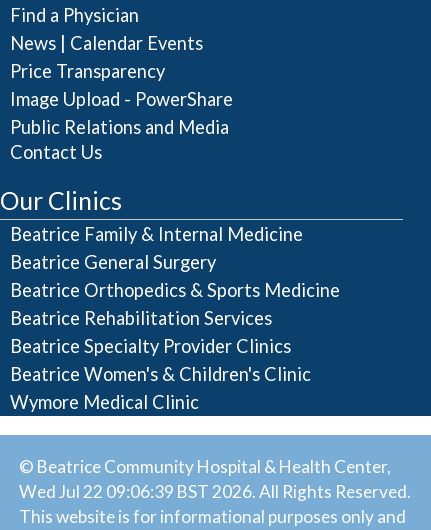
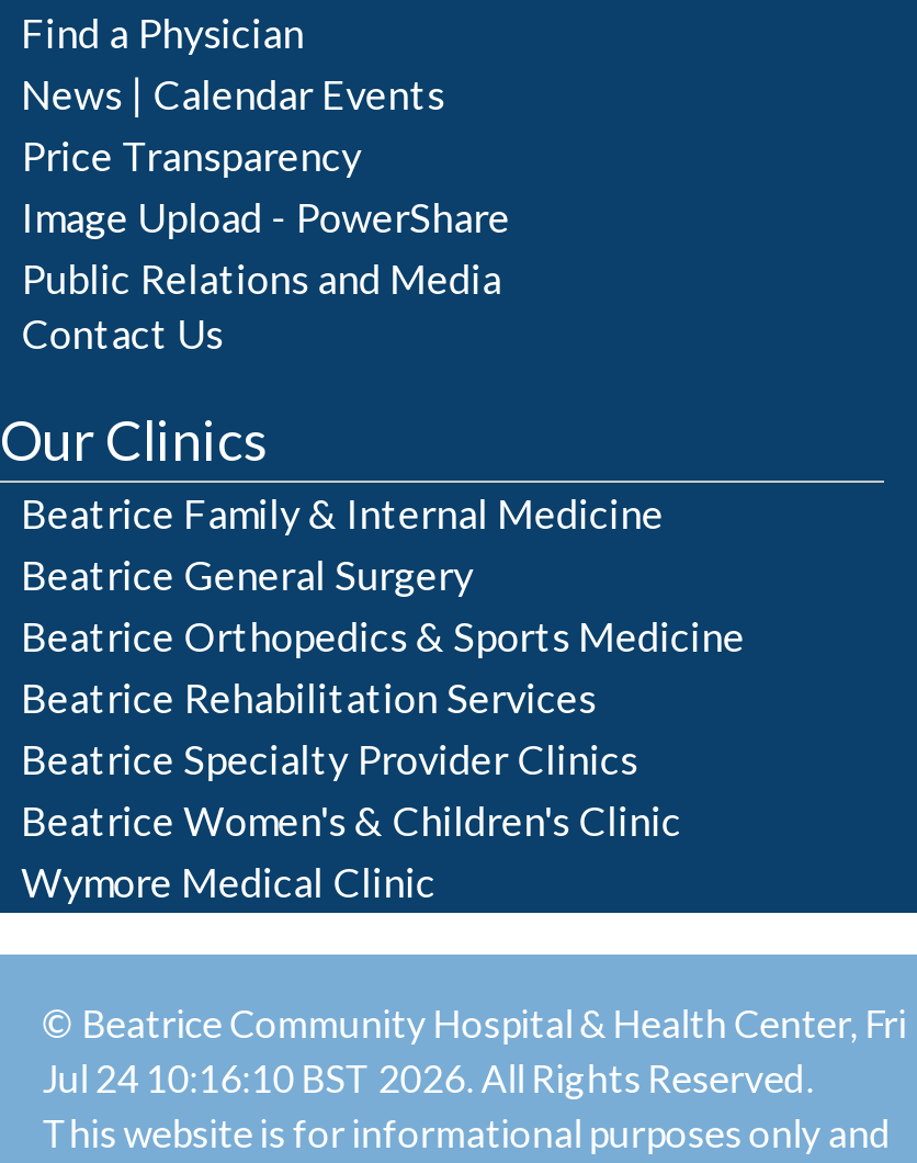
- © Beatrice Community Hospital & Health Center,
- Wed Jul 22 09:06:39 BST 2026. All Rights Reserved.
+ © Beatrice Community Hospital & Health Center, Fri
+ Jul 24 10:16:10 BST 2026. All Rights Reserved.
